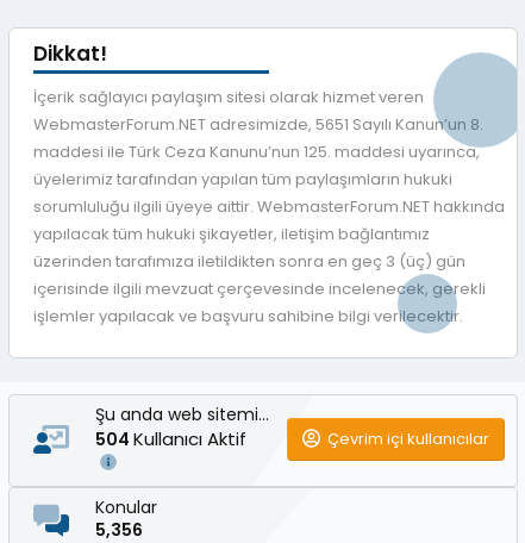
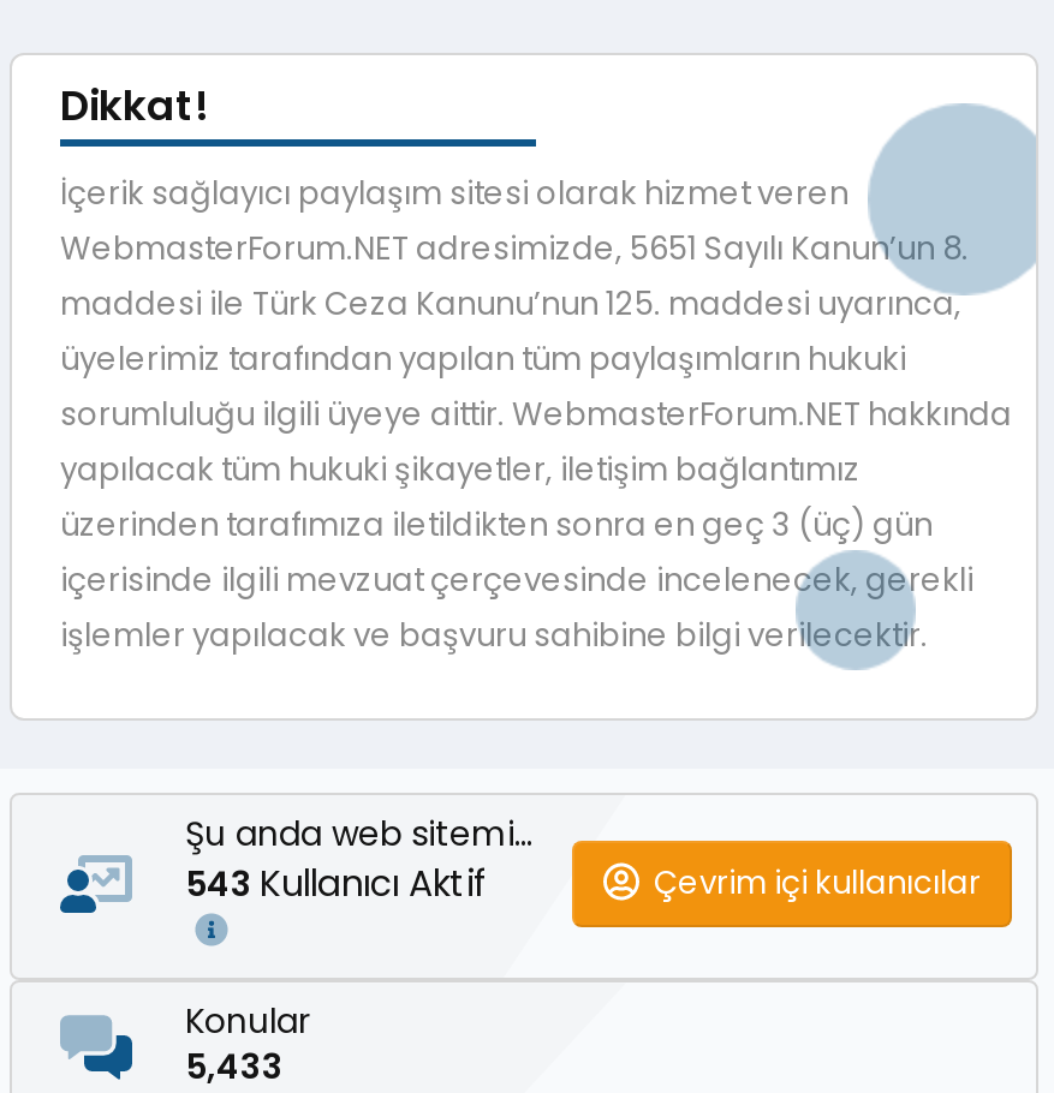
- 504 Kullanıcı Aktif
+ 543 Kullanıcı Aktif

- 5,356
+ 5,433
